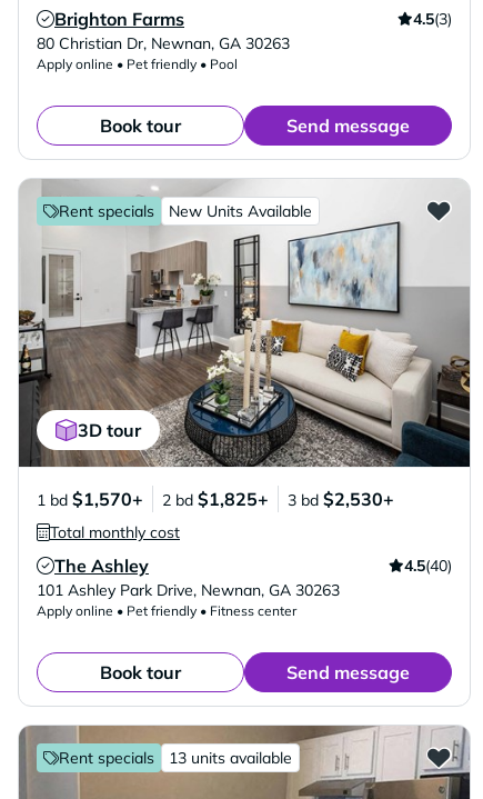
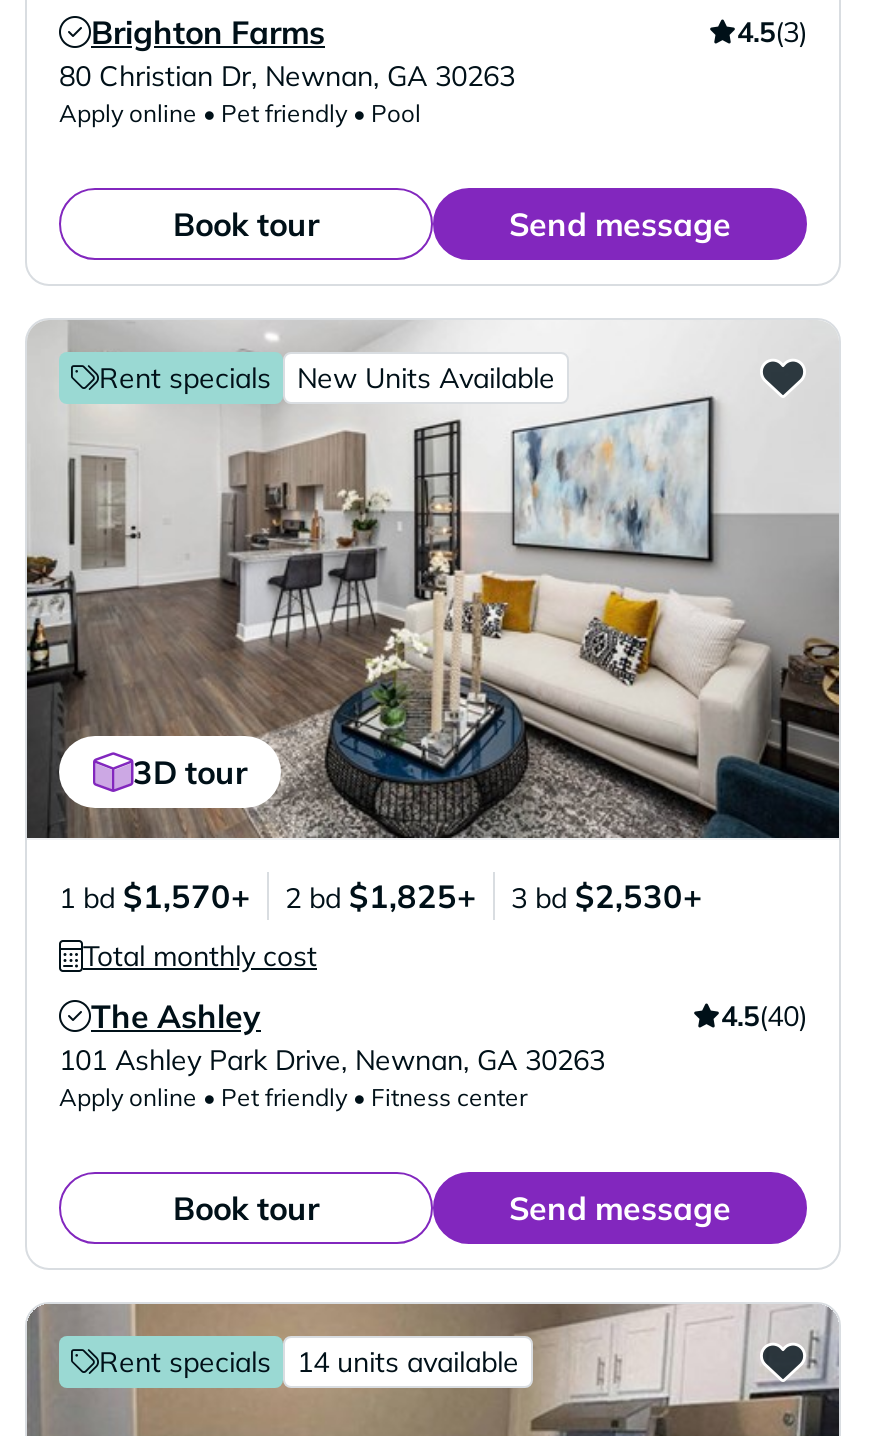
- 13 units available
+ 14 units available
